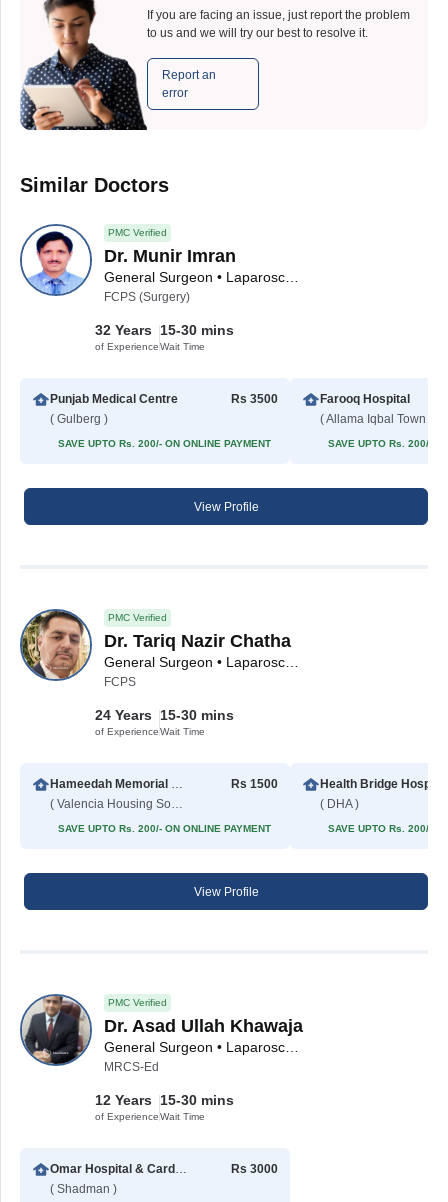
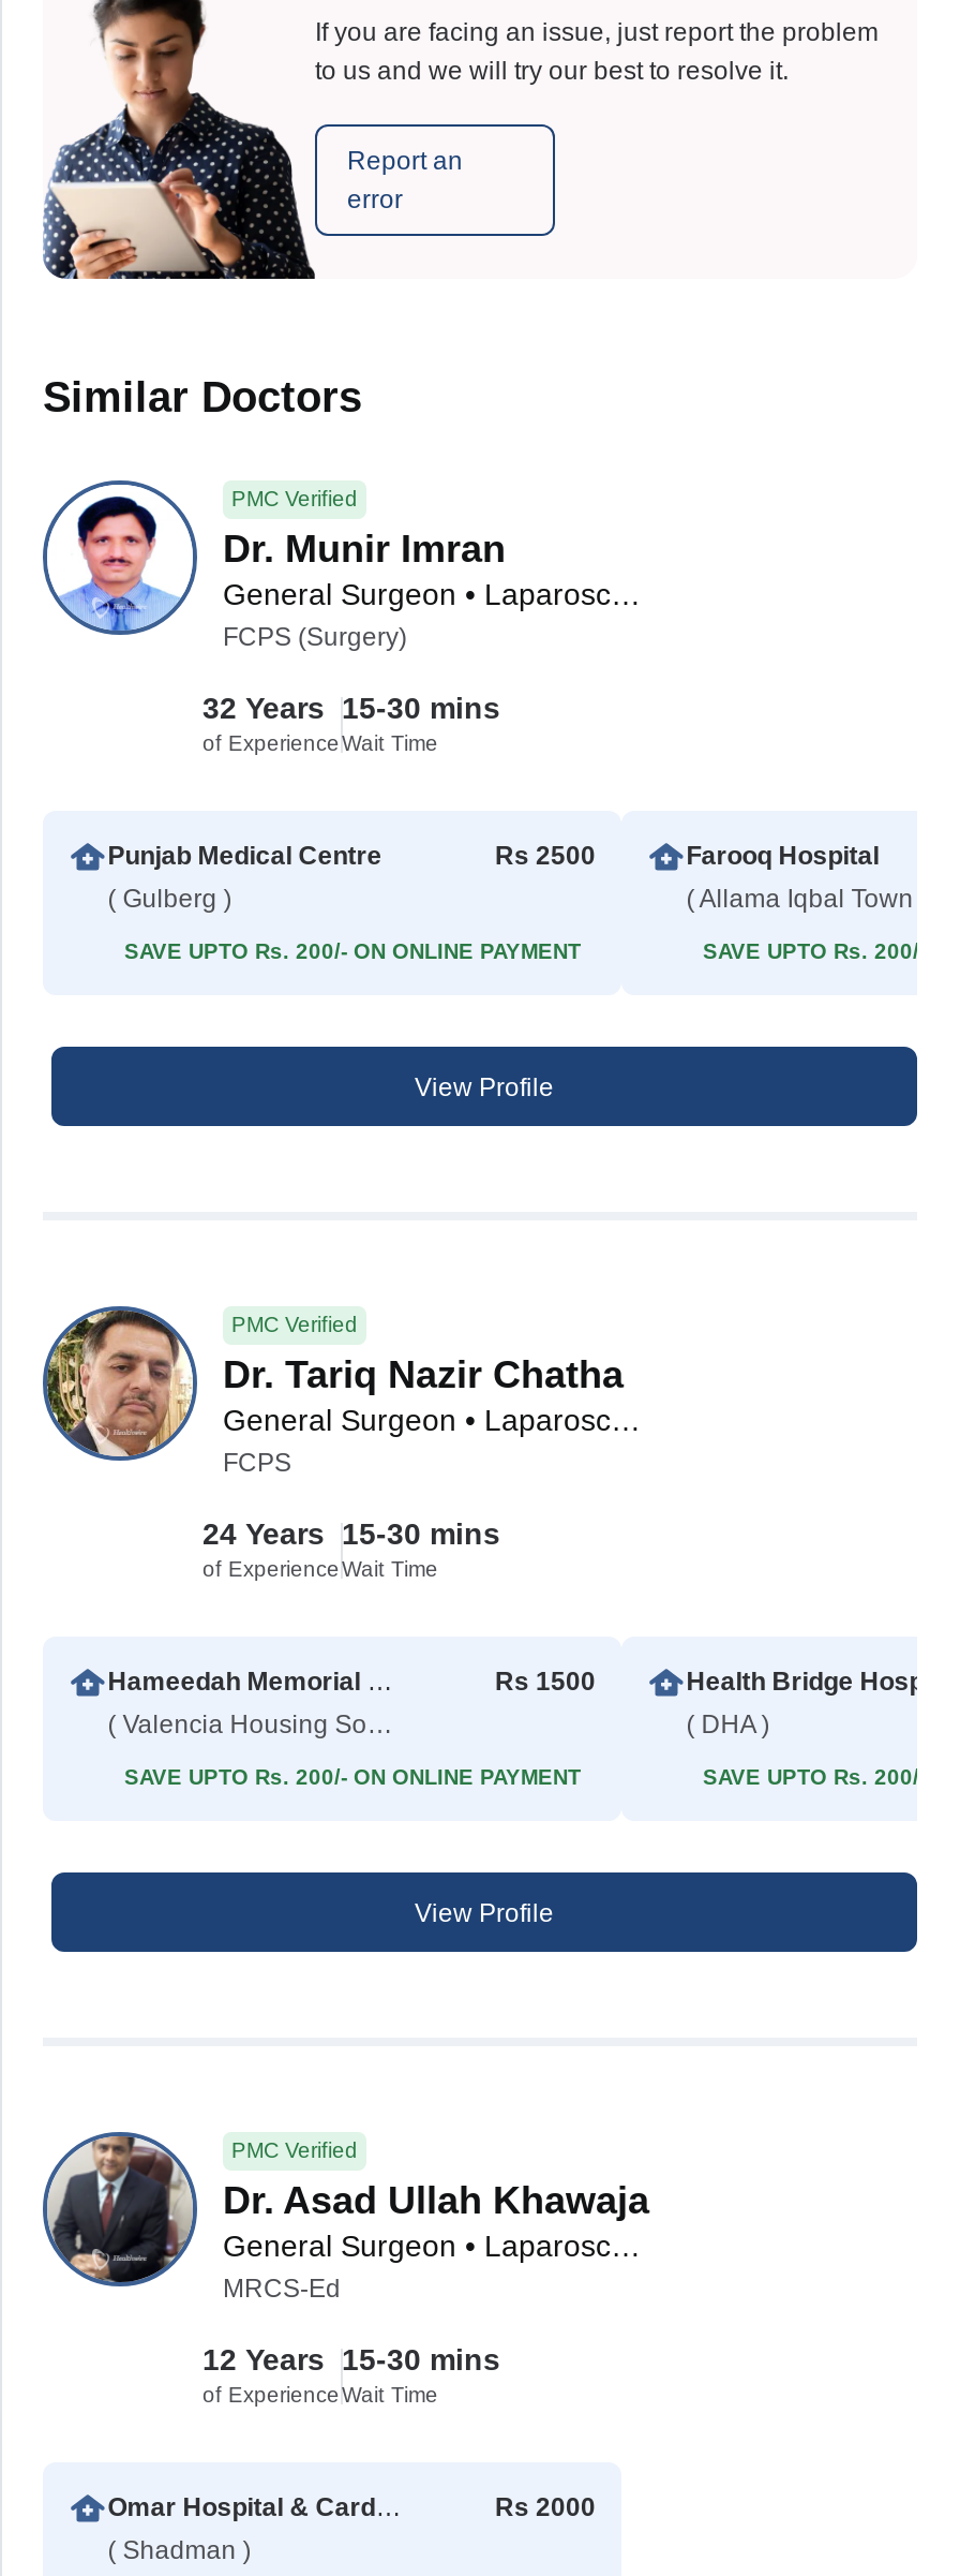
- Rs 3500
+ Rs 2500

- Rs 3000
+ Rs 2000
